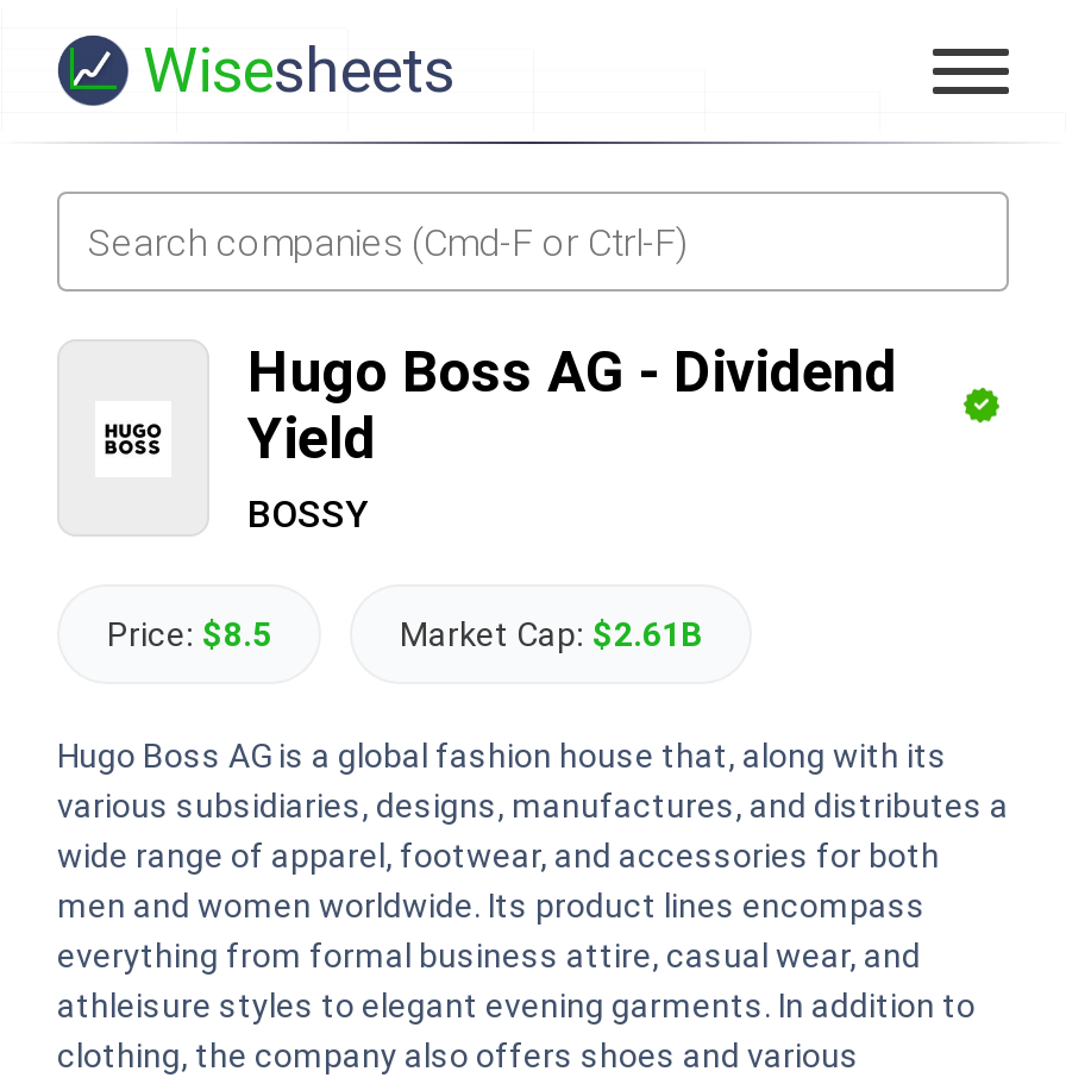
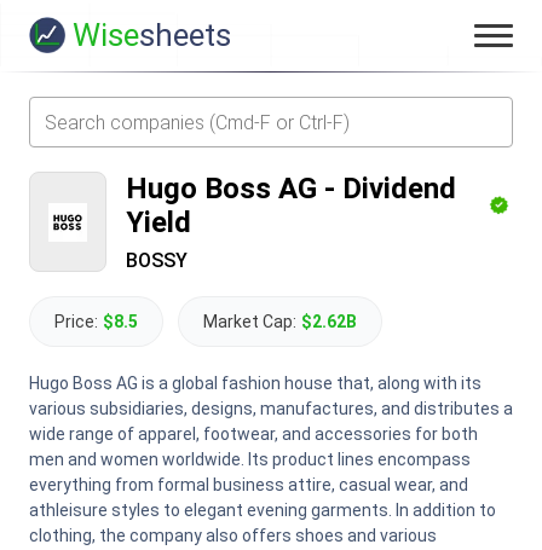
- Market Cap: $2.61B
+ Market Cap: $2.62B
